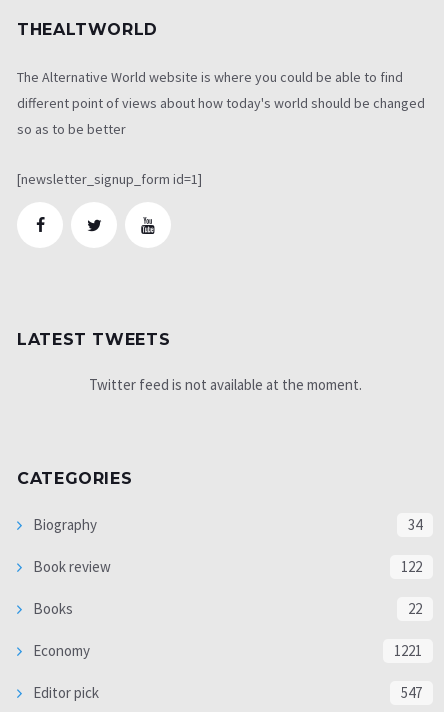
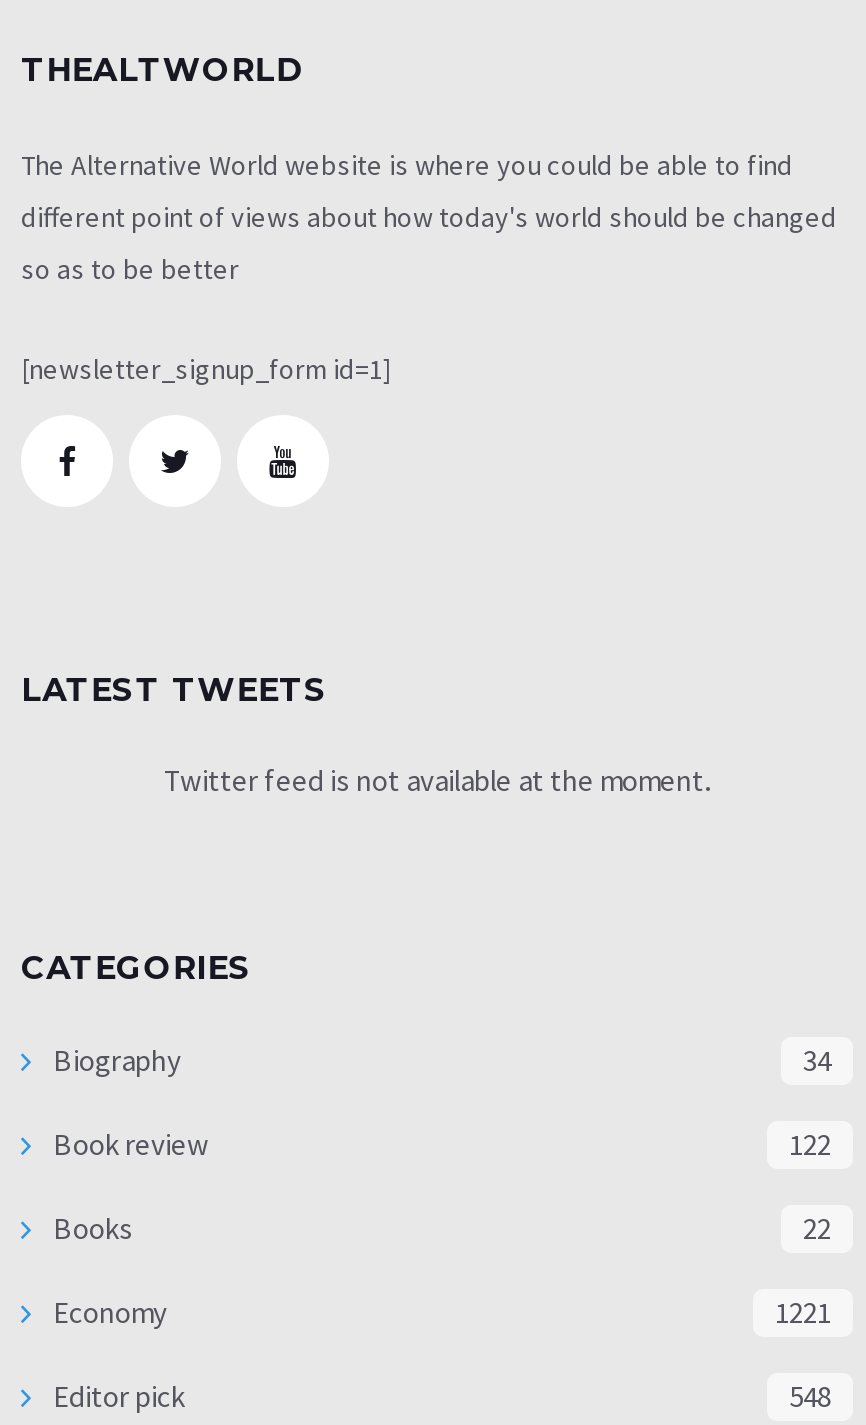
- 547
+ 548
